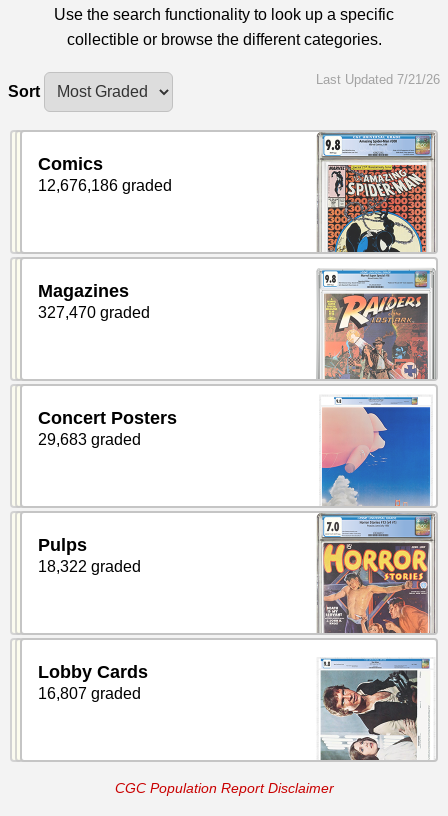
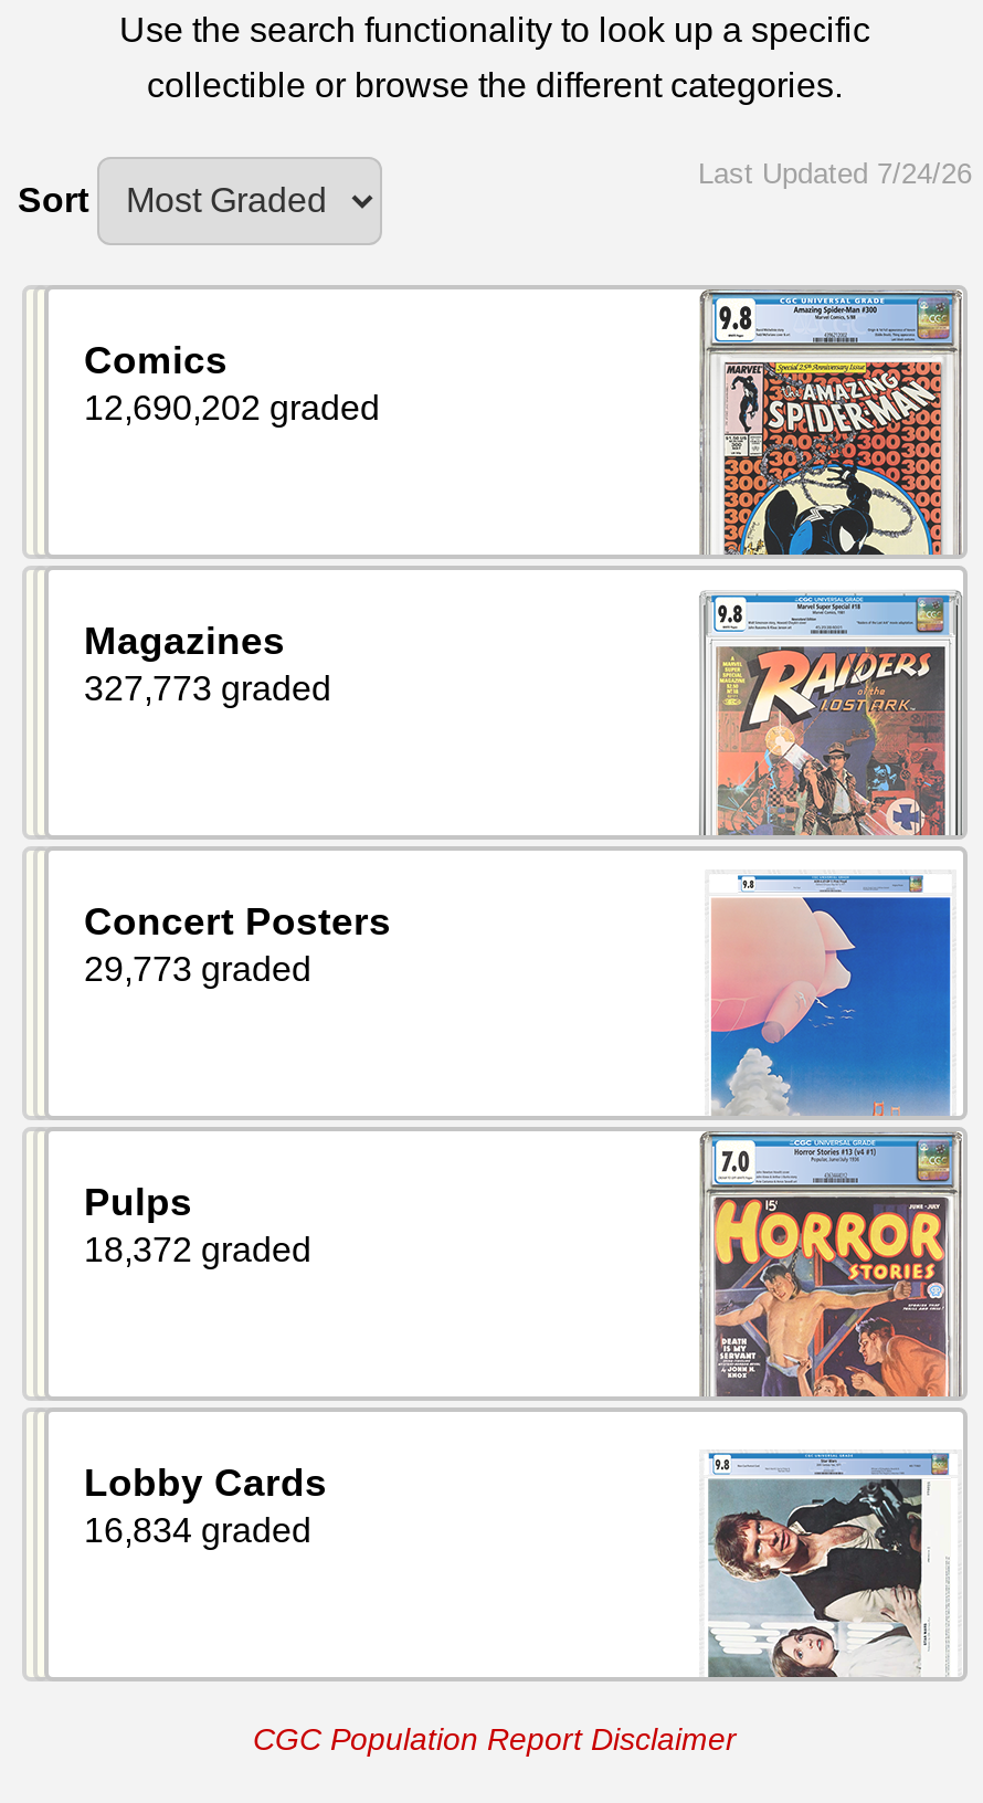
- Last Updated 7/21/26
+ Last Updated 7/24/26

- 12,676,186 graded
+ 12,690,202 graded

- 327,470 graded
+ 327,773 graded

- 29,683 graded
+ 29,773 graded

- 18,322 graded
+ 18,372 graded

- 16,807 graded
+ 16,834 graded
